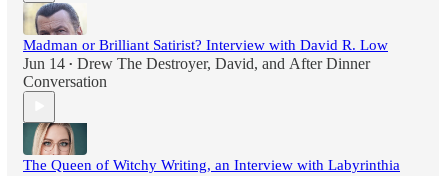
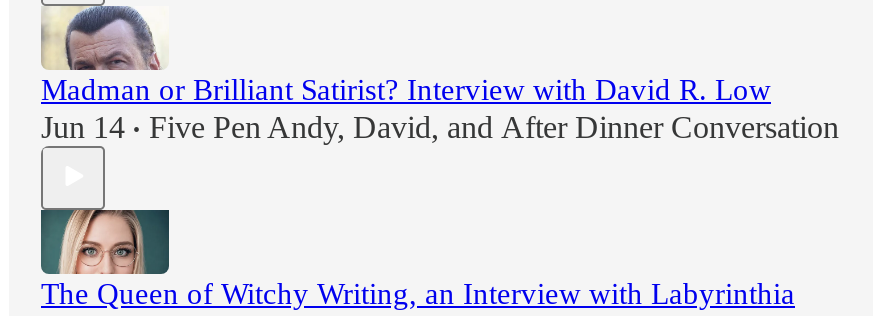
- Jun 14 • Drew The Destroyer, David, and After Dinner
- Conversation
+ Jun 14 • Five Pen Andy, David, and After Dinner Conversation
